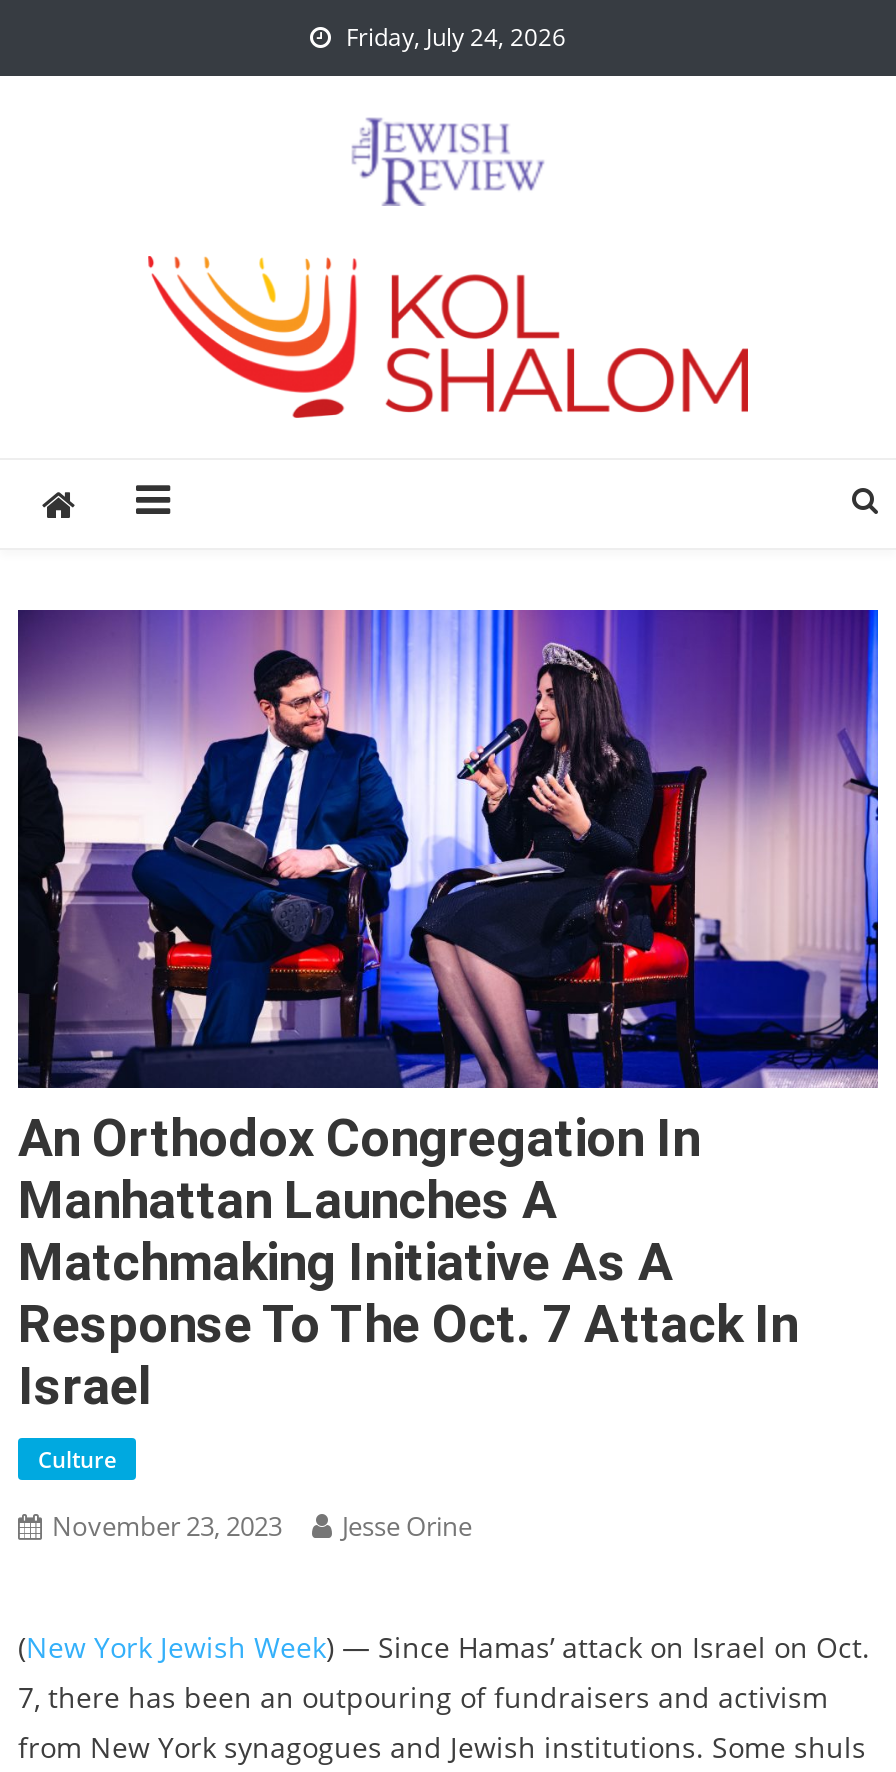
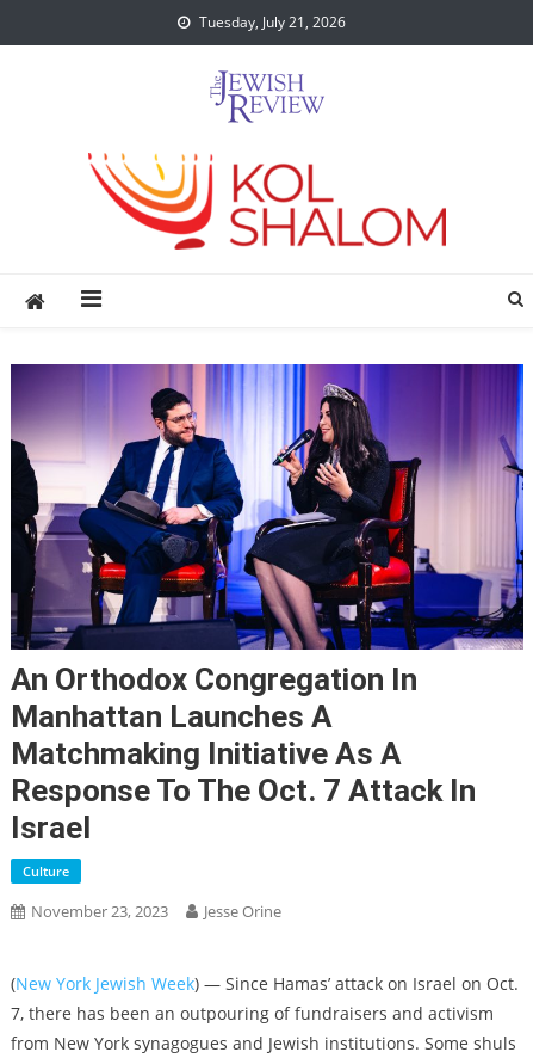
- Friday, July 24, 2026
+ Tuesday, July 21, 2026
